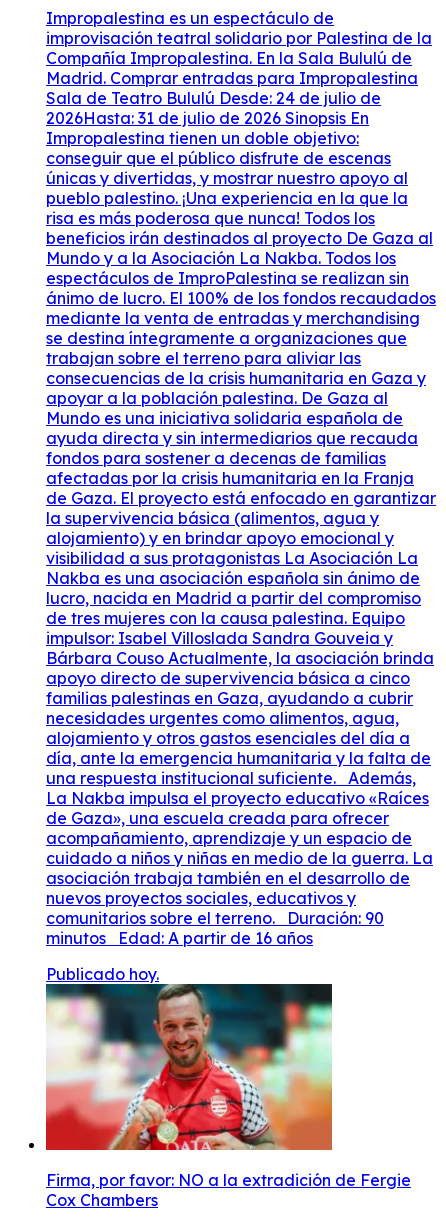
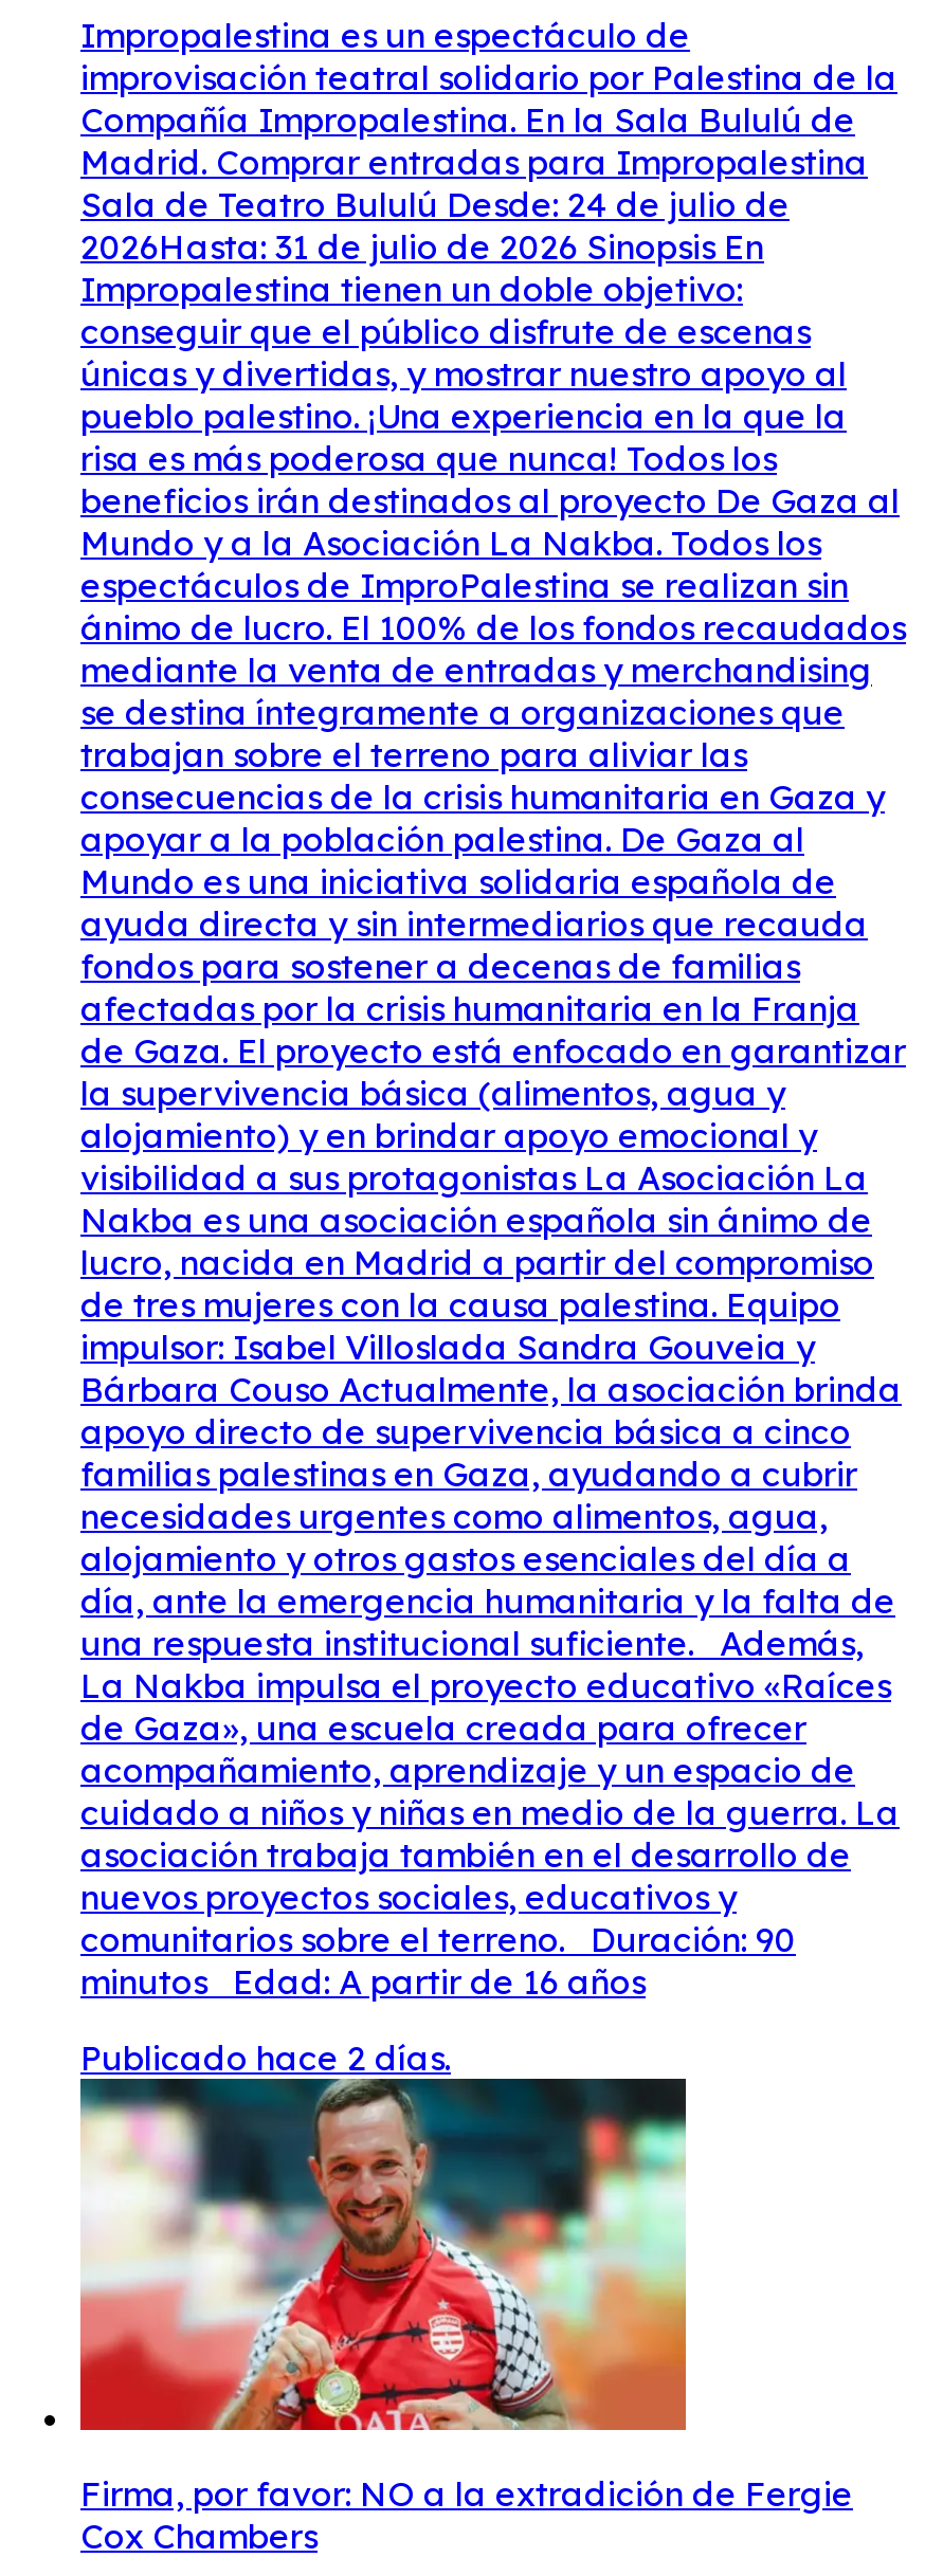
- Publicado hoy.
+ Publicado hace 2 días.
